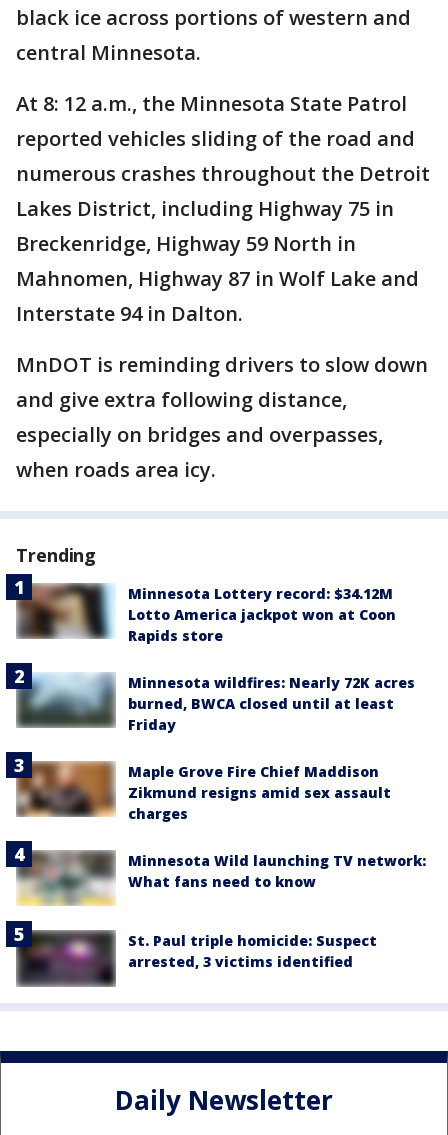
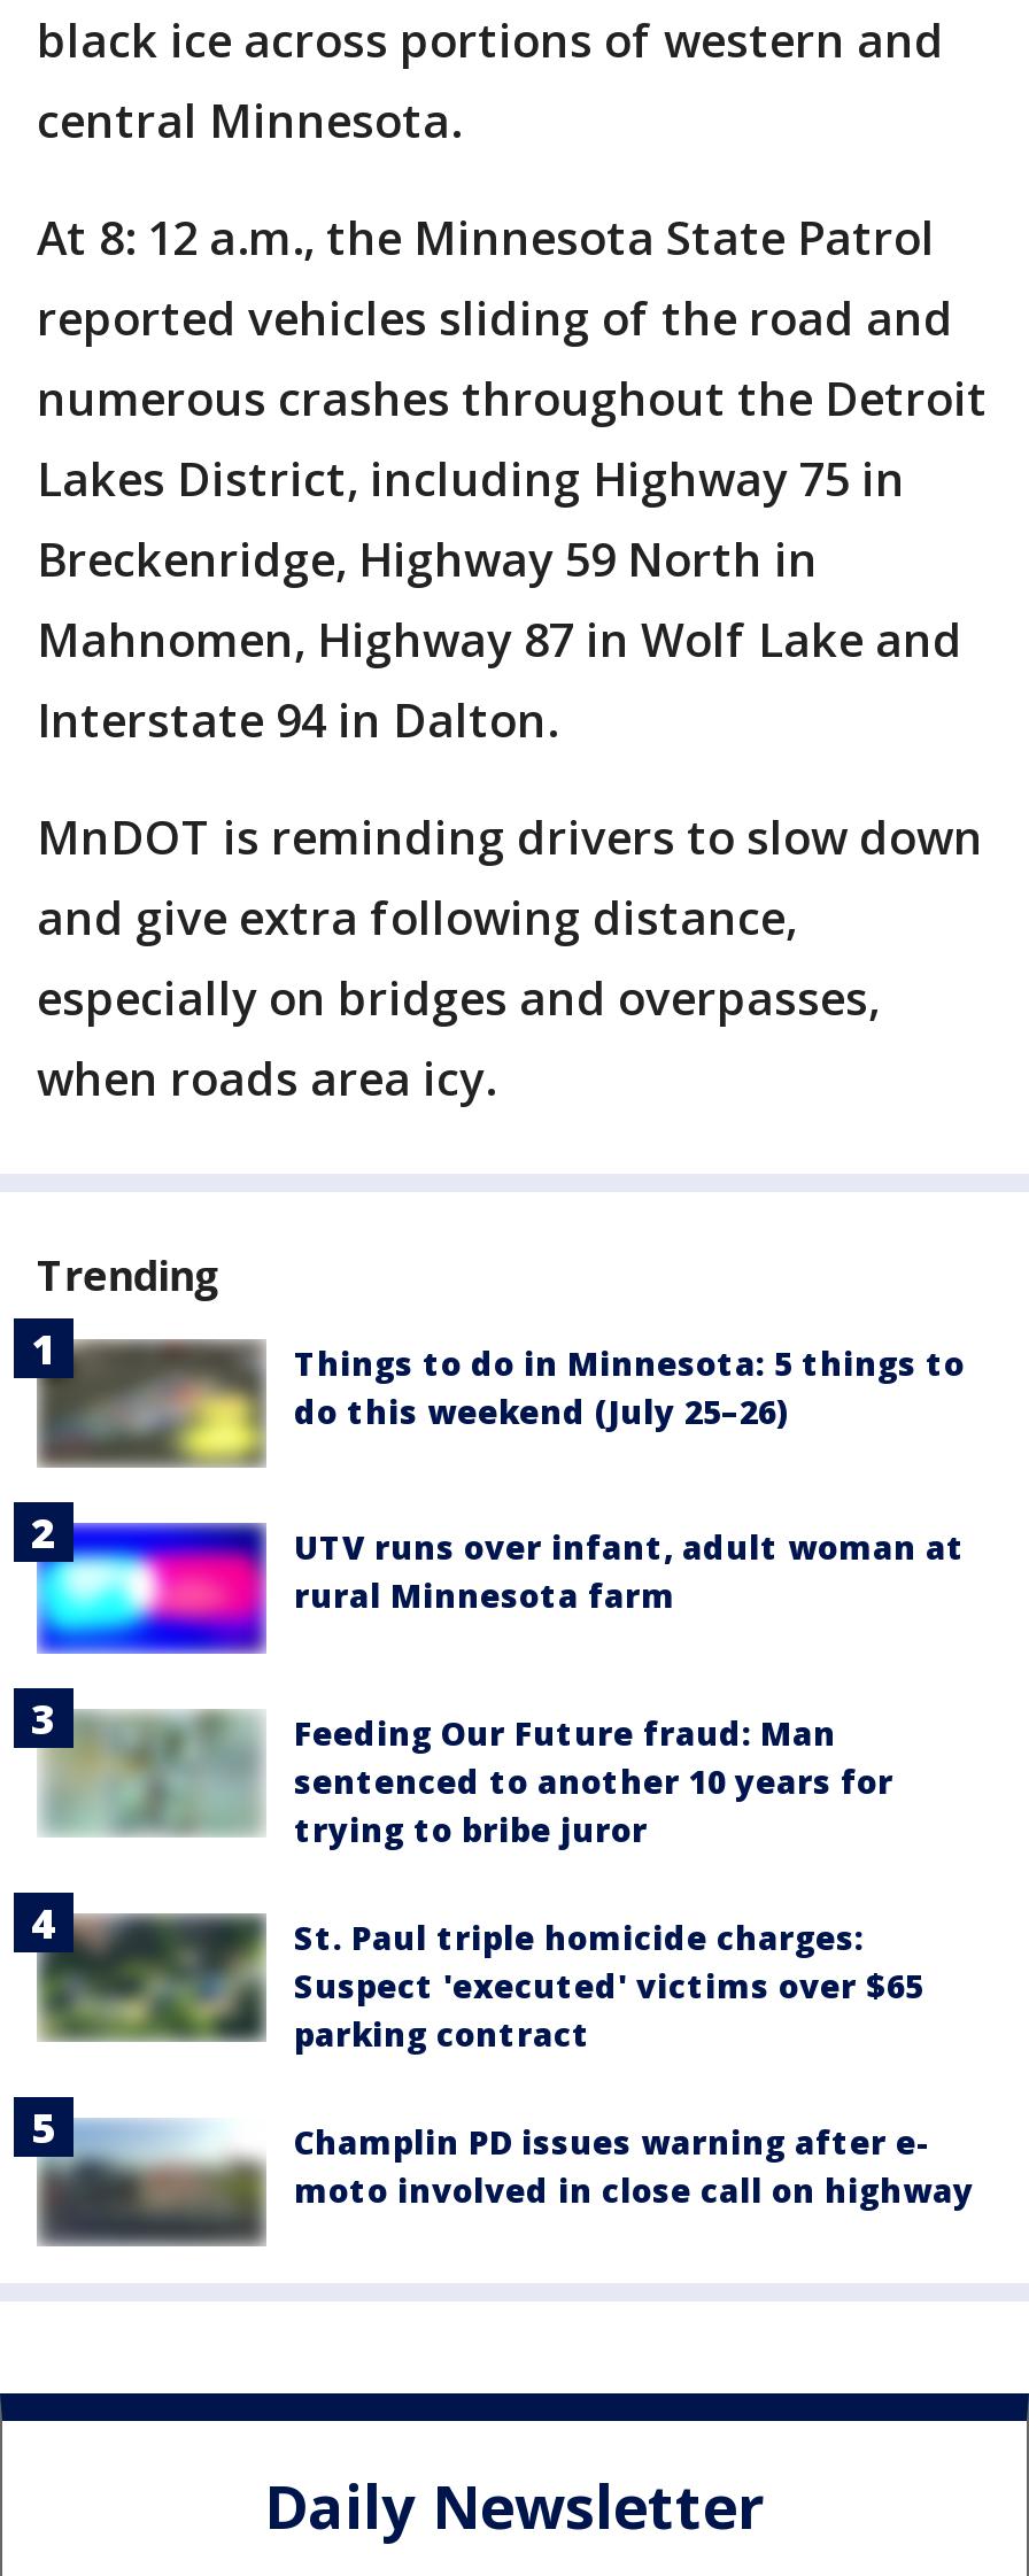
- [image]
- Minnesota Lottery record: $34.12M
- Lotto America jackpot won at Coon
- Rapids store
+ [image]
+ Things to do in Minnesota: 5 things to
+ do this weekend (July 25–26)

- [image]
- Minnesota wildfires: Nearly 72K acres
- burned, BWCA closed until at least
- Friday
+ [image]
+ UTV runs over infant, adult woman at
+ rural Minnesota farm

- [image]
- Maple Grove Fire Chief Maddison
- Zikmund resigns amid sex assault
- charges
+ [image]
+ Feeding Our Future fraud: Man
+ sentenced to another 10 years for
+ trying to bribe juror

- [image]
- Minnesota Wild launching TV network:
- What fans need to know
+ [image]
+ St. Paul triple homicide charges:
+ Suspect 'executed' victims over $65
+ parking contract

- [image]
- St. Paul triple homicide: Suspect
- arrested, 3 victims identified
+ [image]
+ Champlin PD issues warning after e-
+ moto involved in close call on highway
